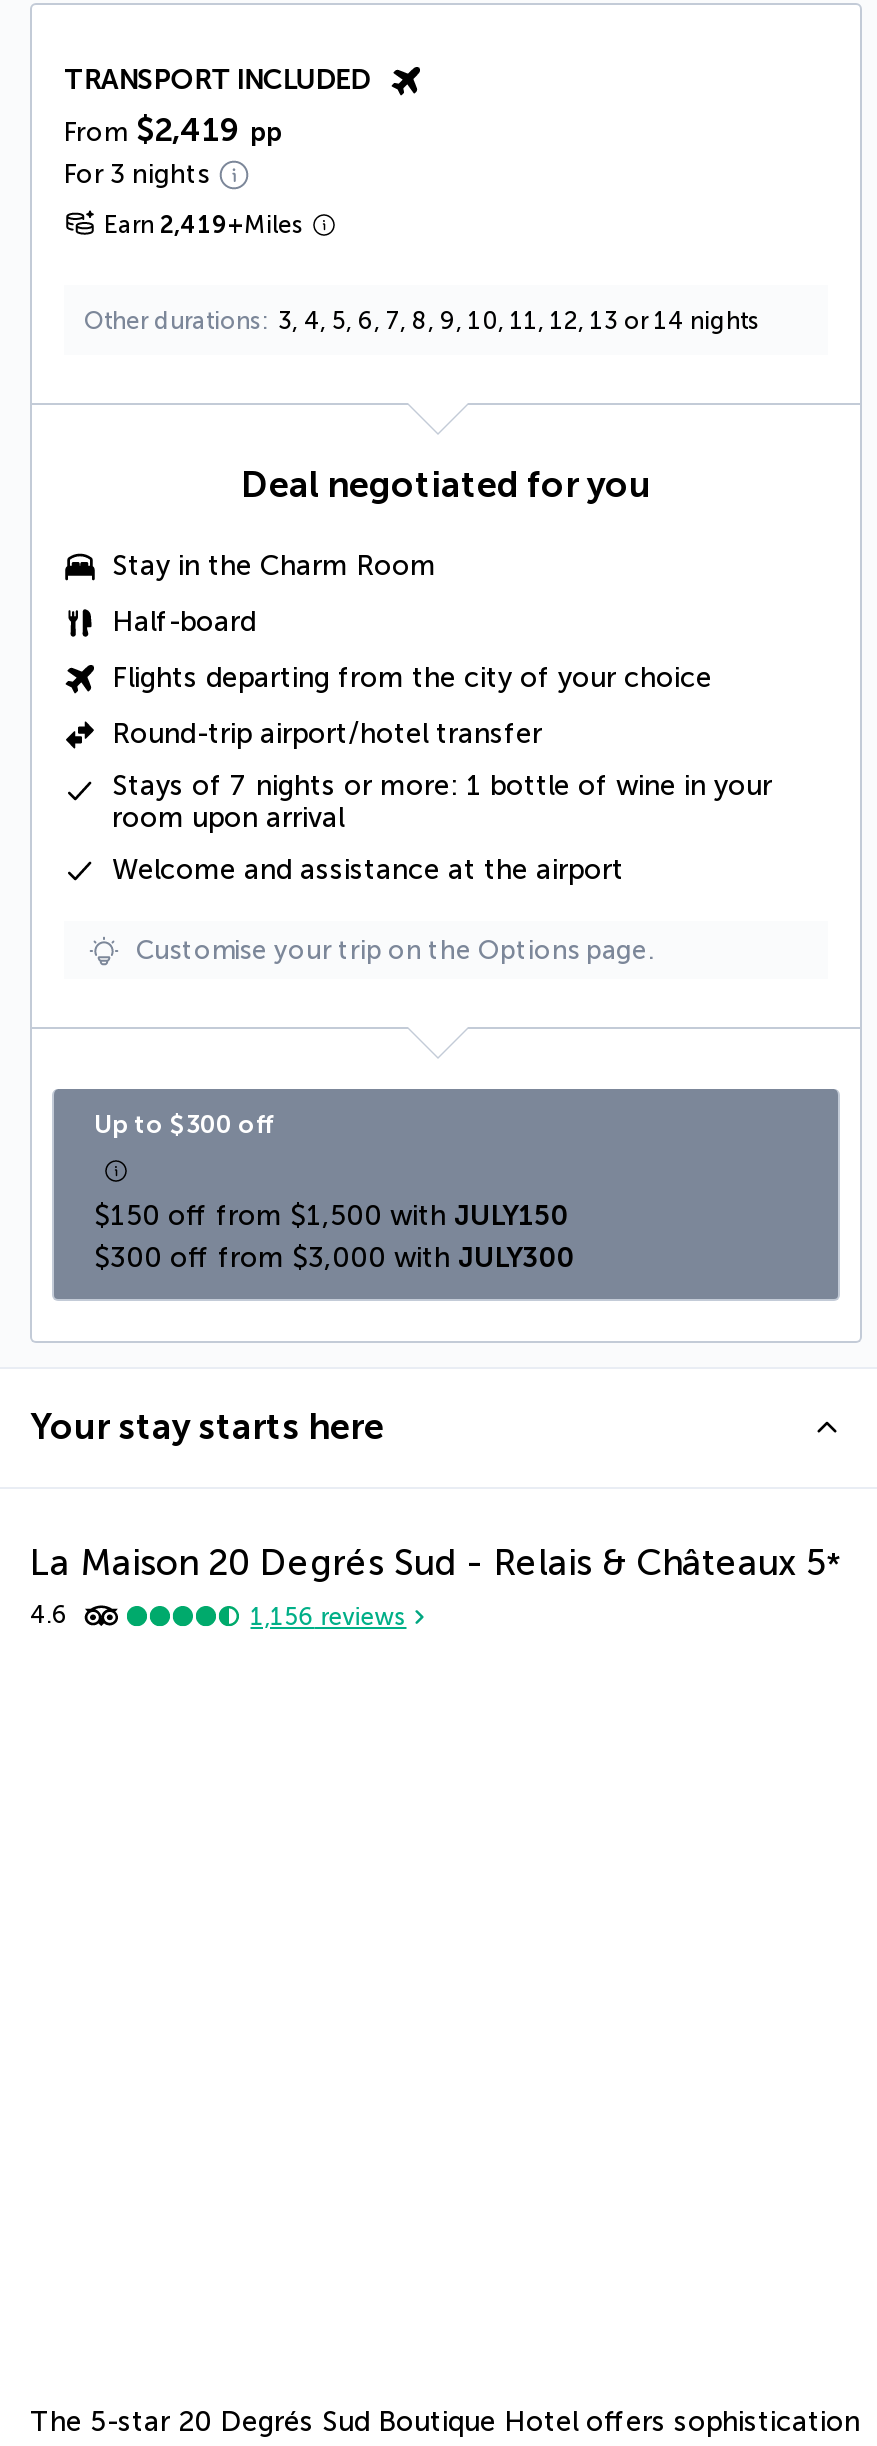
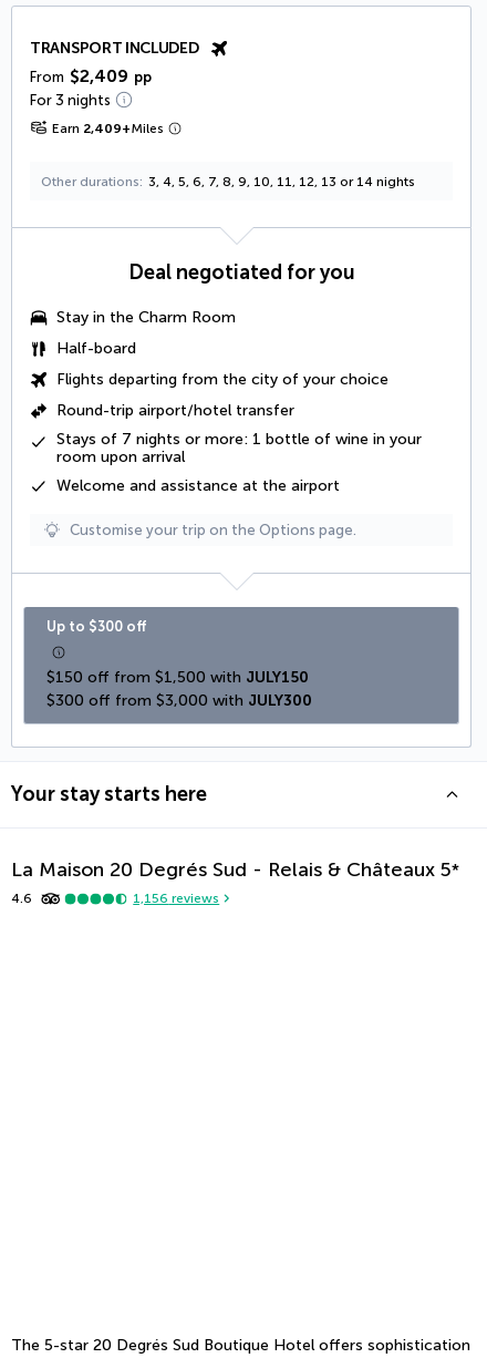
- From $2,419 pp
+ From $2,409 pp

- Earn 2,419+Miles
+ Earn 2,409+Miles
